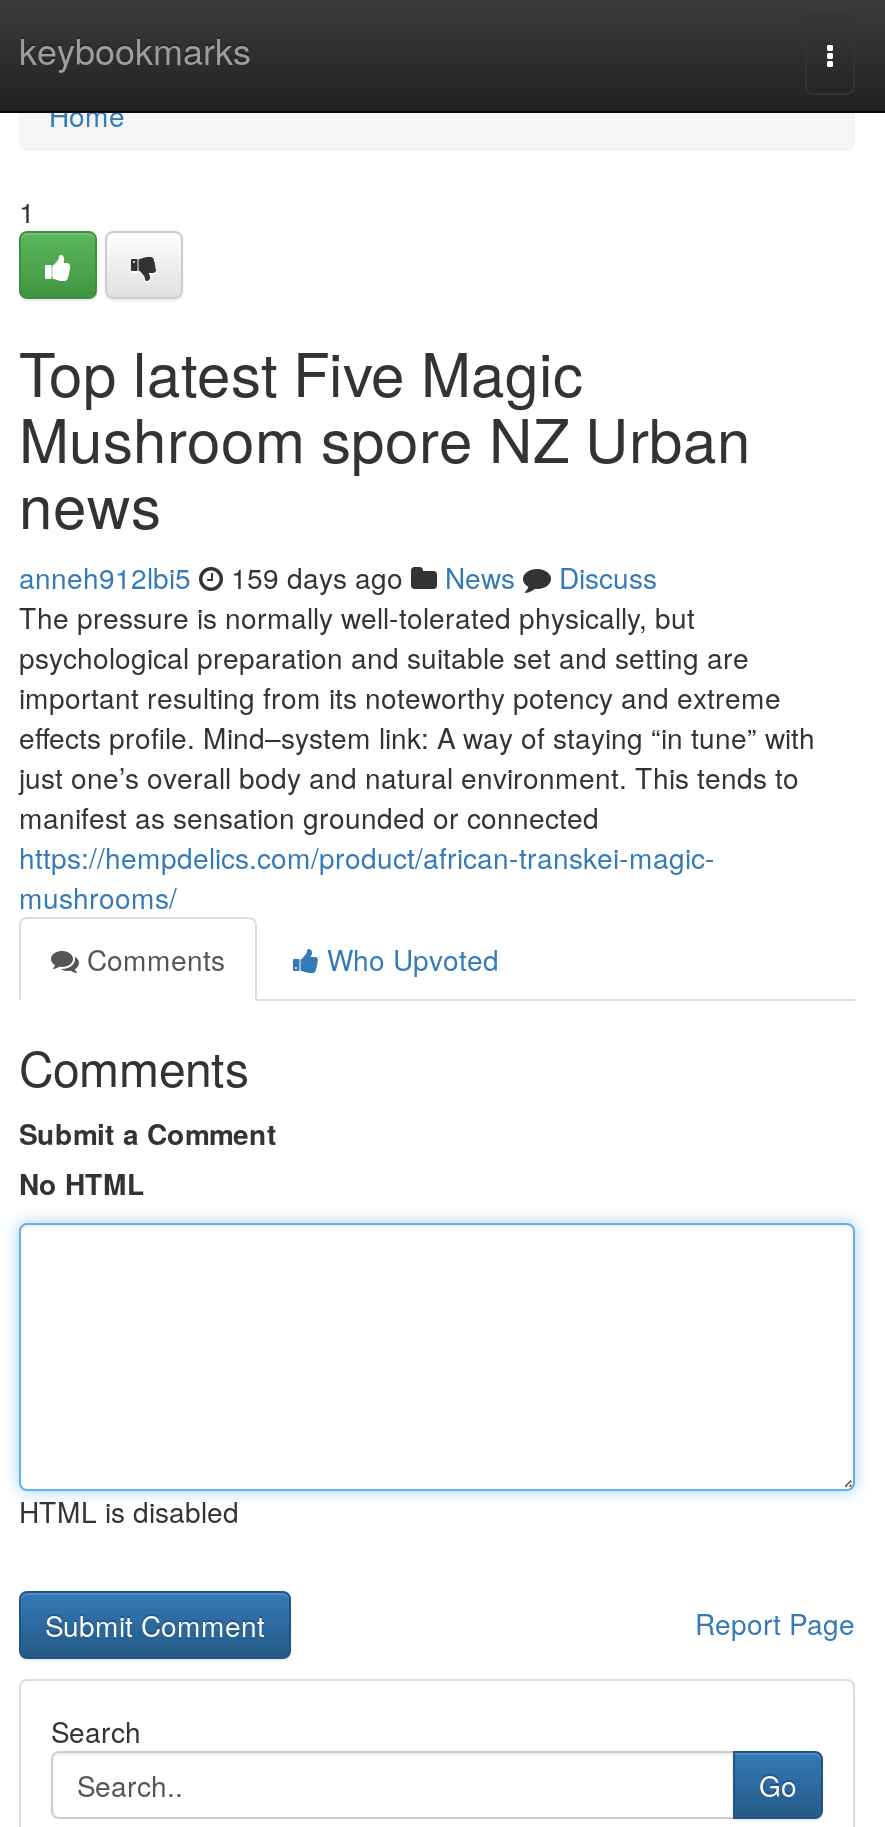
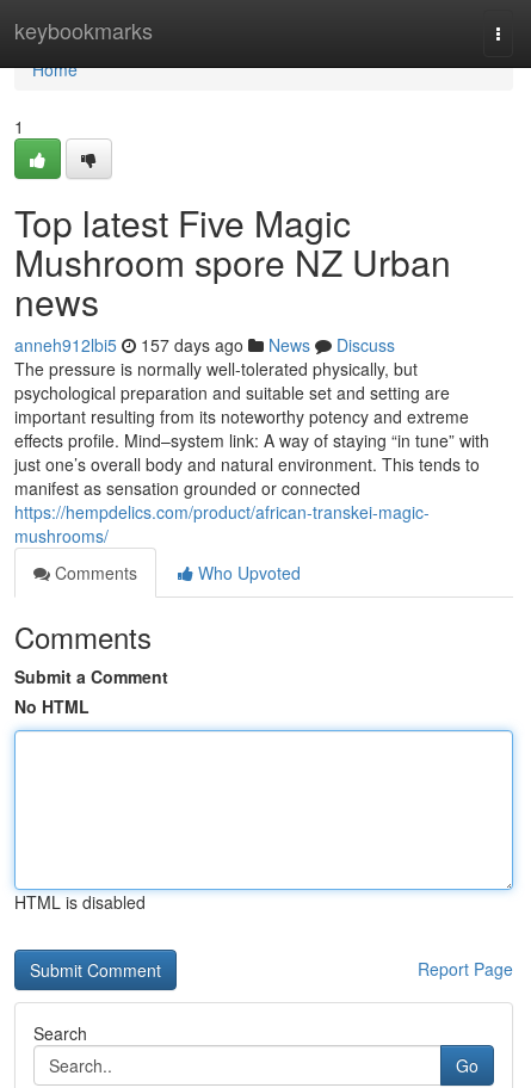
- anneh912lbi5 159 days ago News Discuss
+ anneh912lbi5 157 days ago News Discuss
